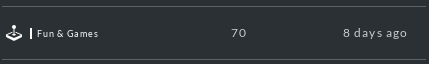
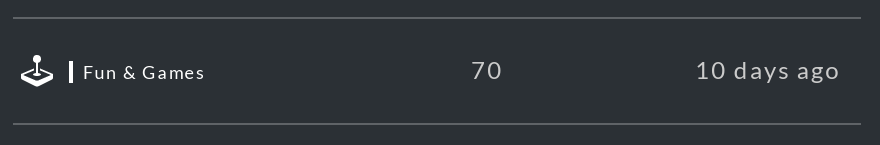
- 8 days ago
+ 10 days ago
